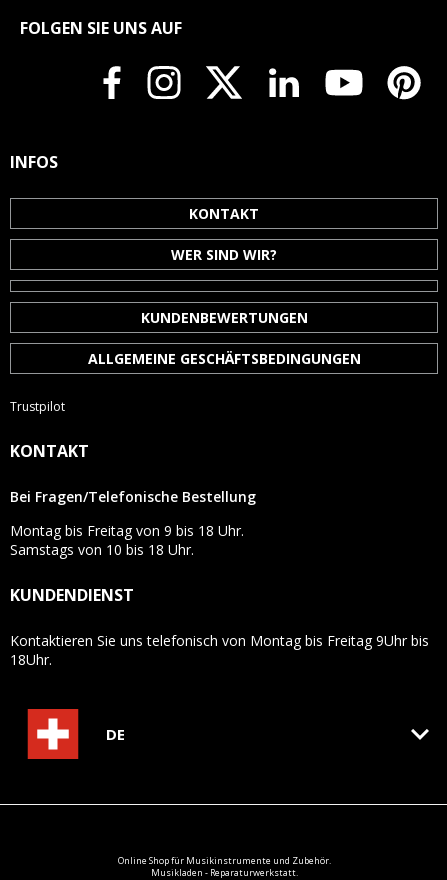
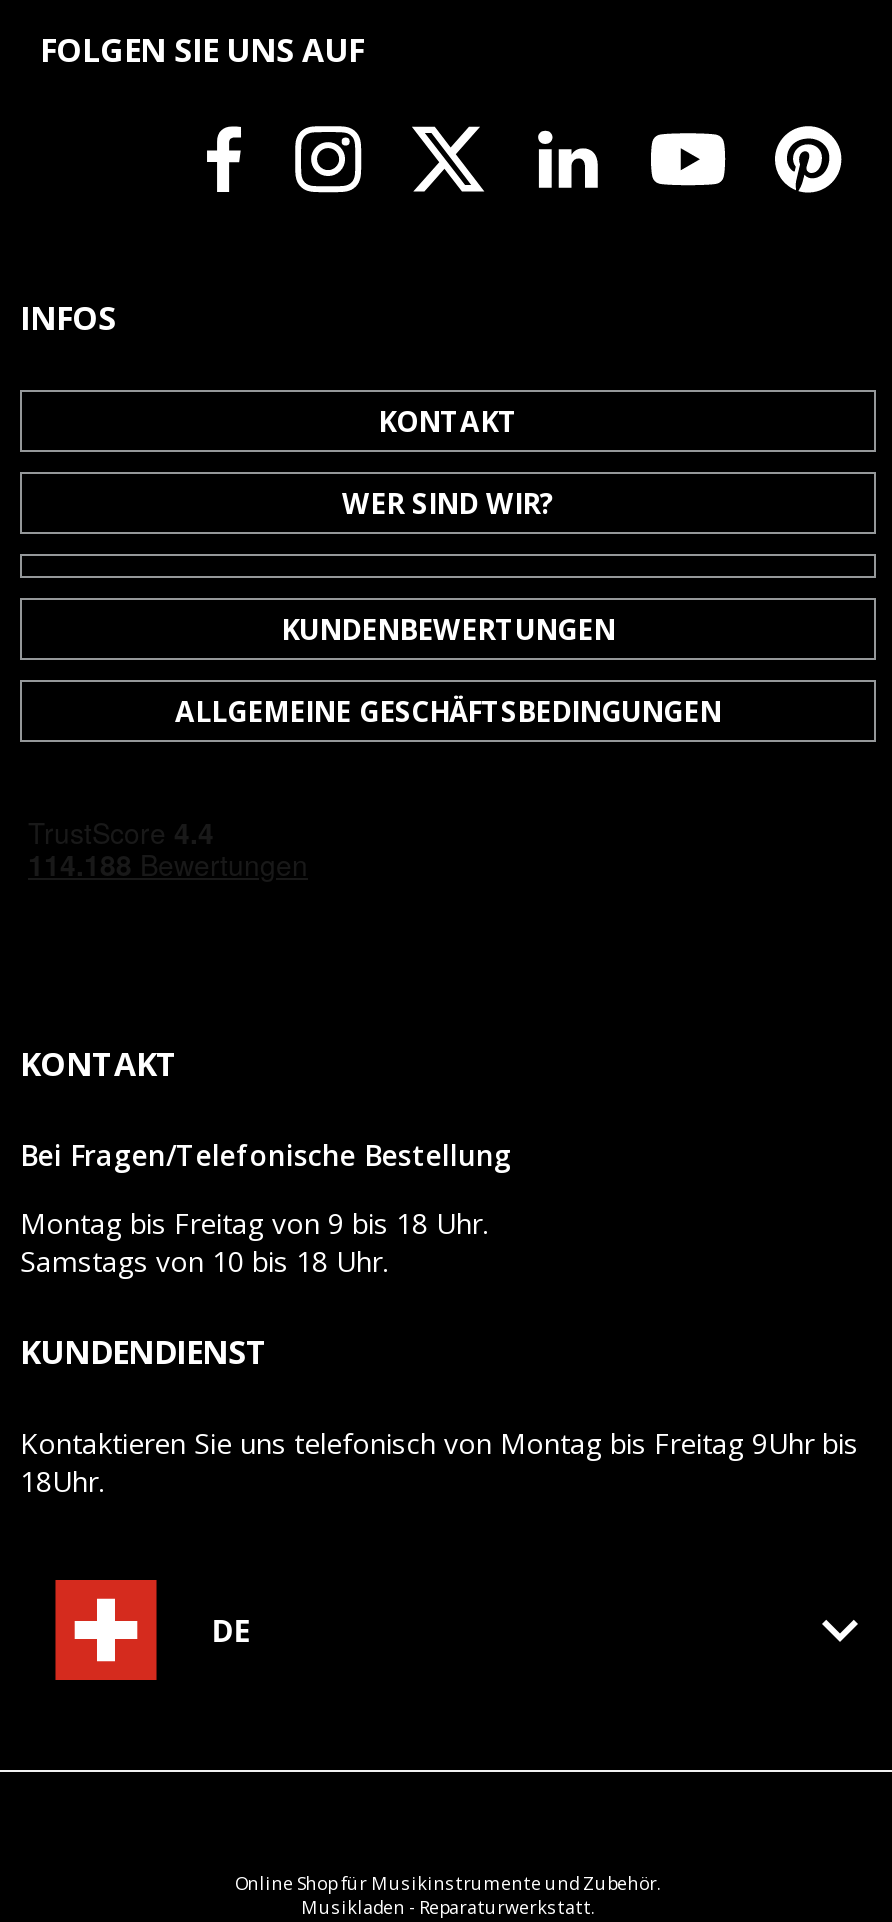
- Trustpilot
